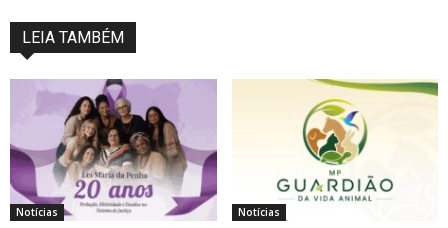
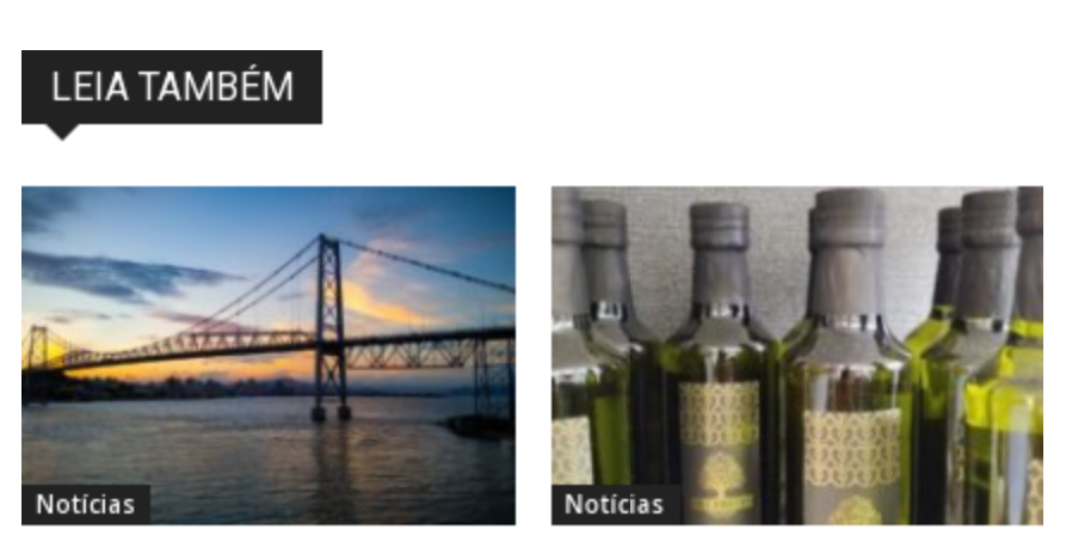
- [image]
+ [image]

- [image]
+ [image]
